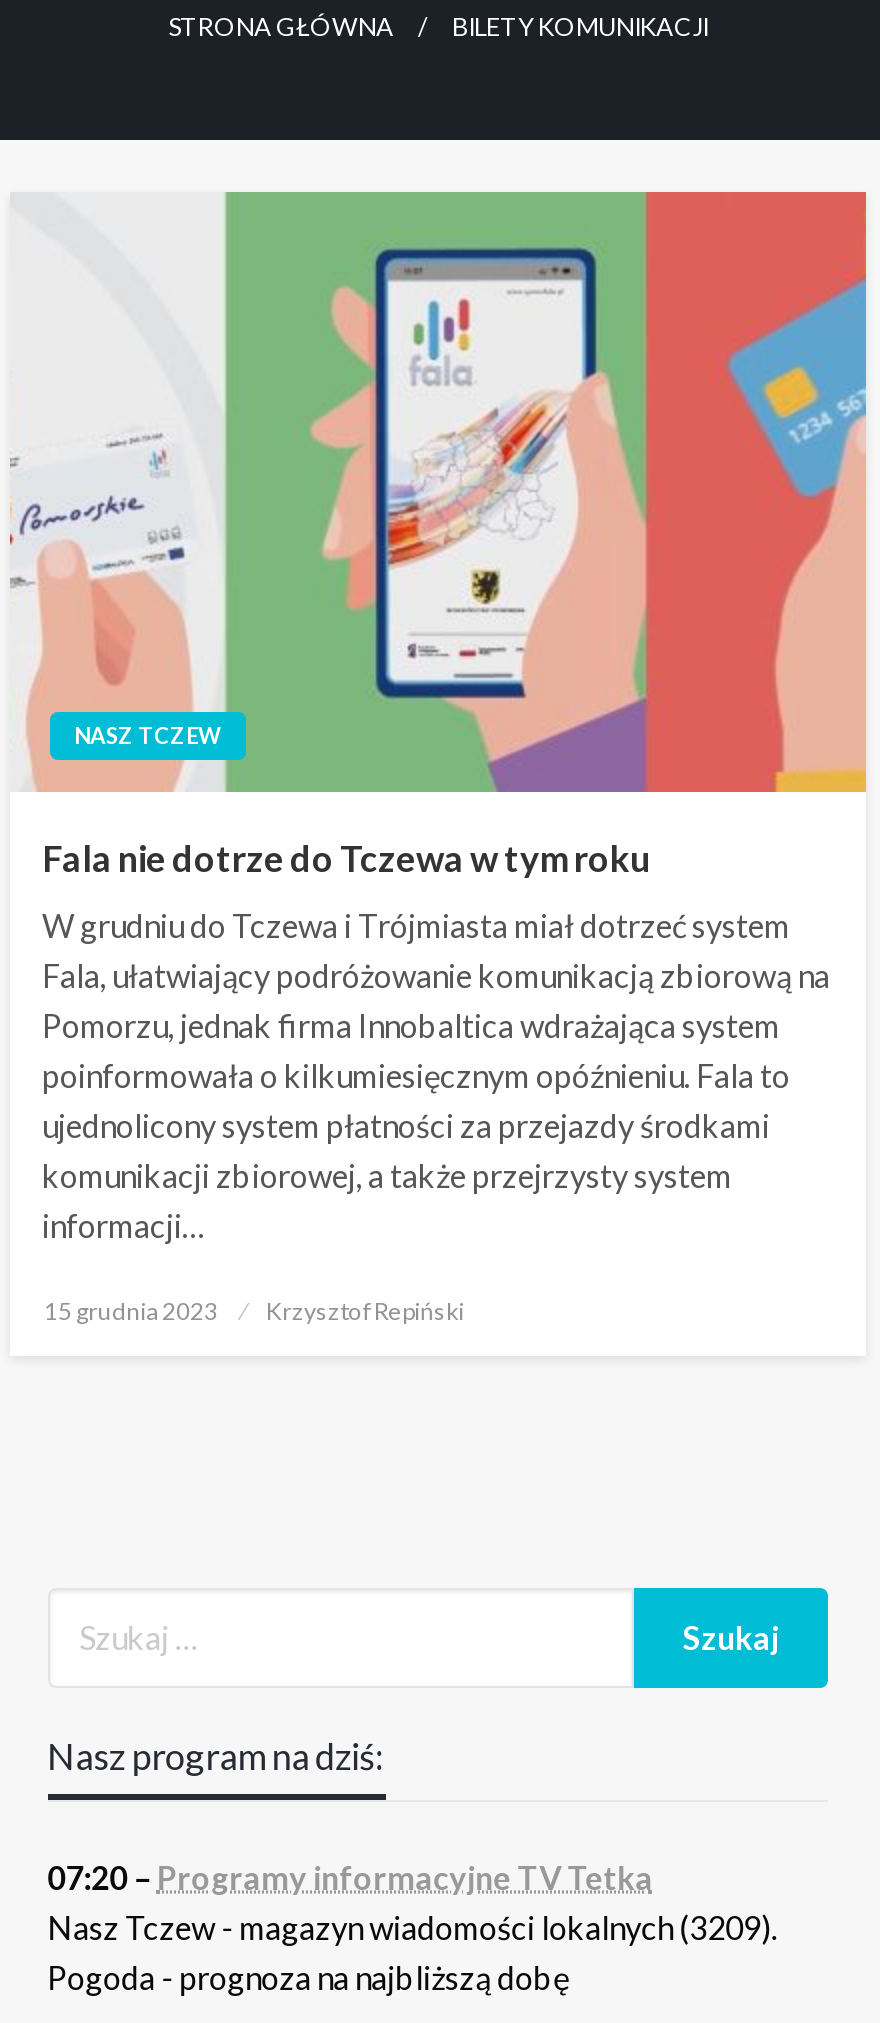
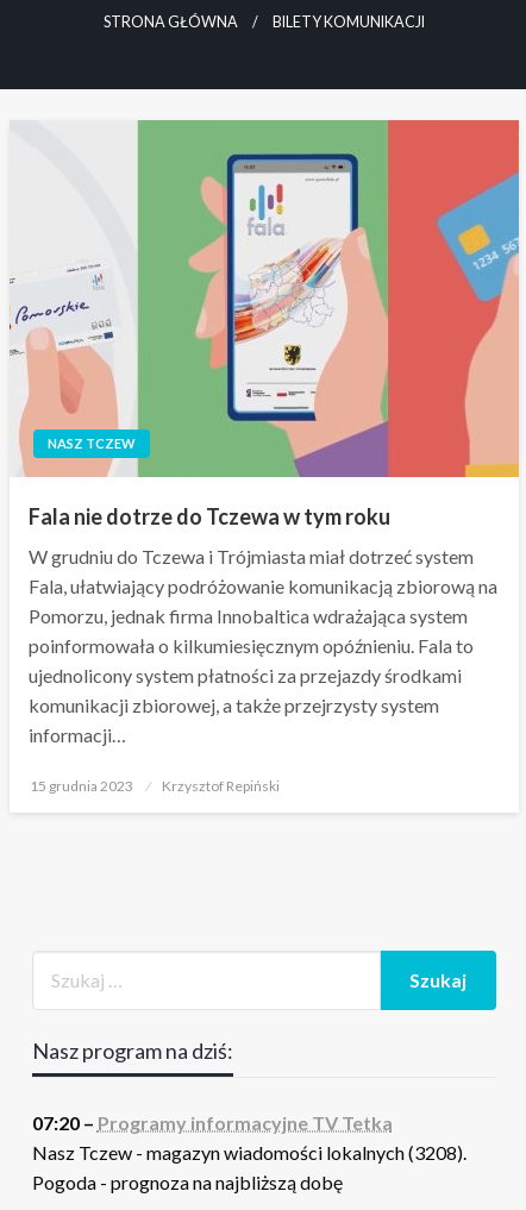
- Nasz Tczew - magazyn wiadomości lokalnych (3209).
+ Nasz Tczew - magazyn wiadomości lokalnych (3208).
